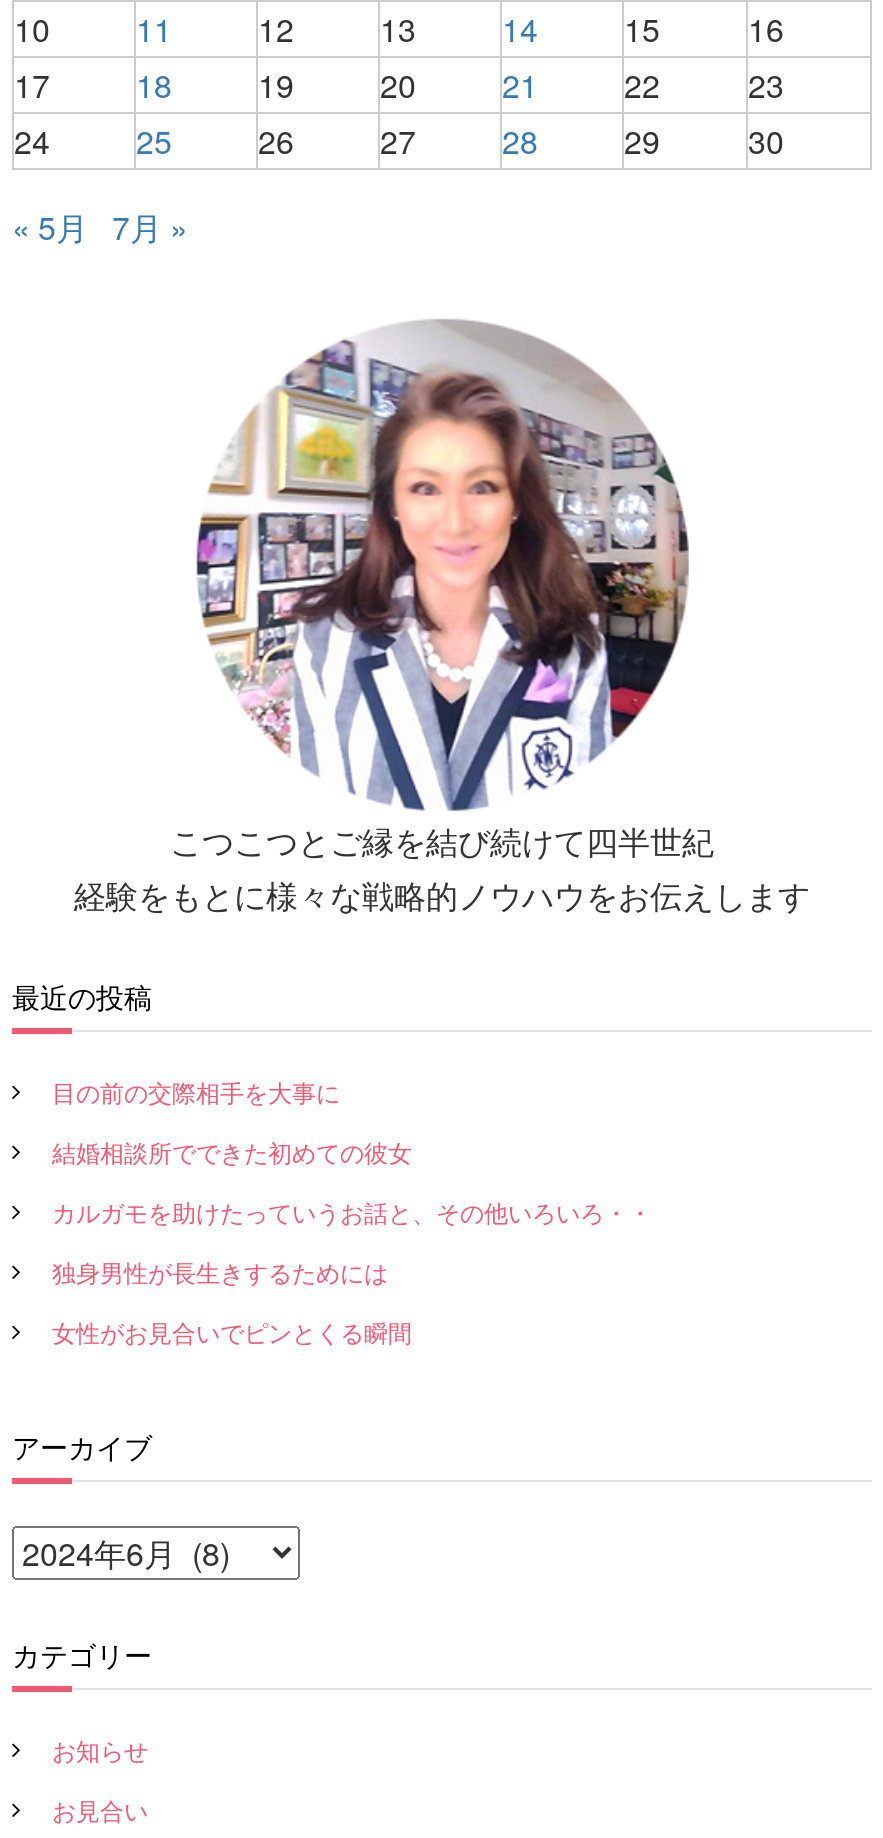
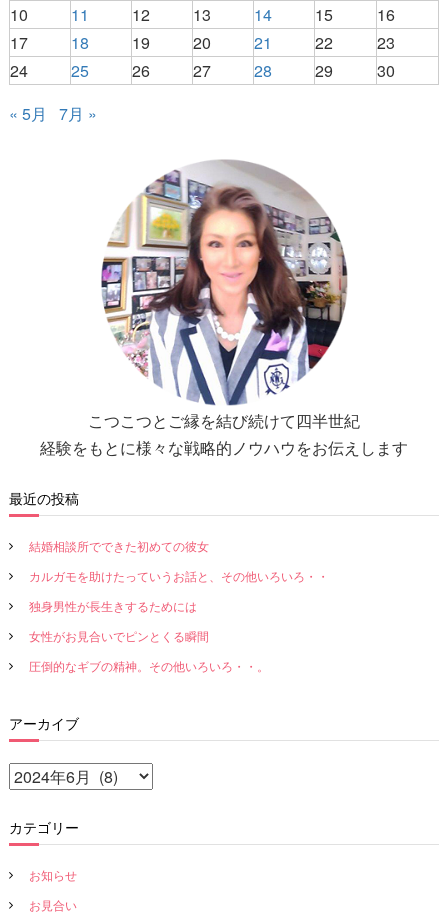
- 目の前の交際相手を大事に

moved up: 結婚相談所でできた初めての彼女 | カルガモを助けたっていうお話と、その他いろいろ・・ | 独身男性が長生きするためには | 女性がお見合いでピンとくる瞬間

+ 圧倒的なギブの精神。その他いろいろ・・。
